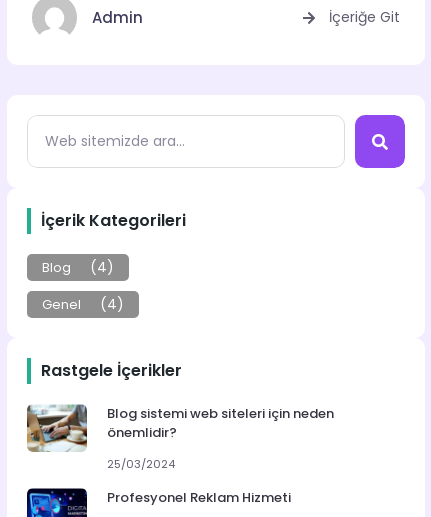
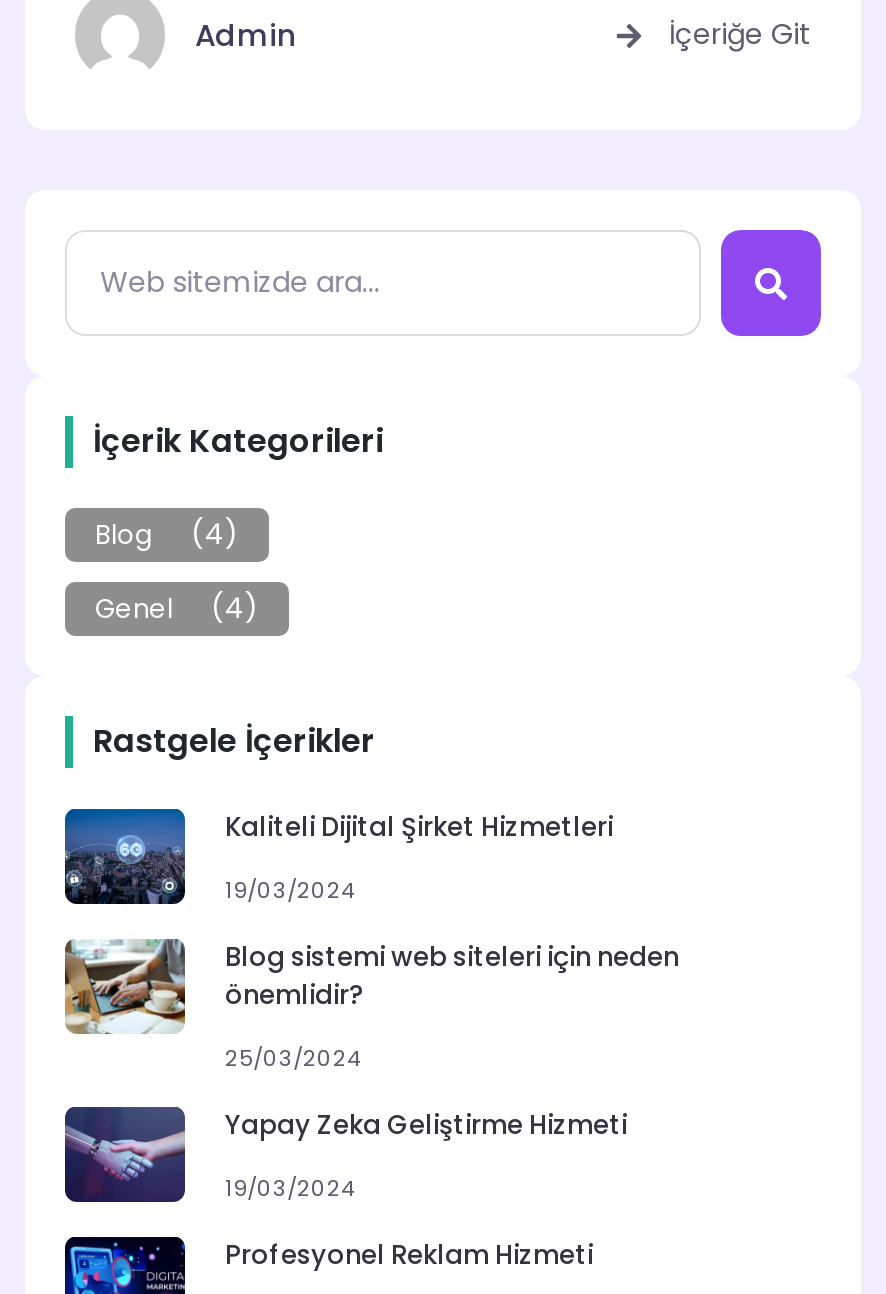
+ [image]
+ Kaliteli Dijital Şirket Hizmetleri
+ 19/03/2024

+ [image]
+ Yapay Zeka Geliştirme Hizmeti
+ 19/03/2024
